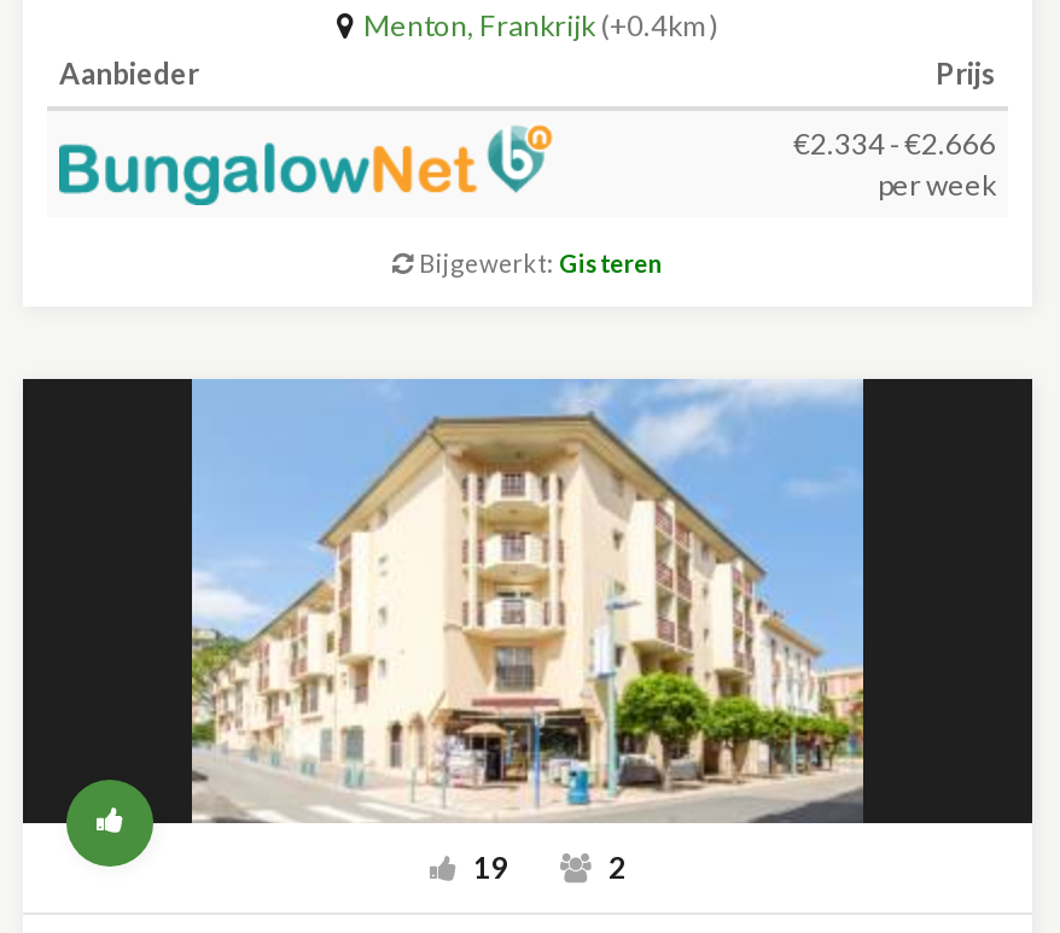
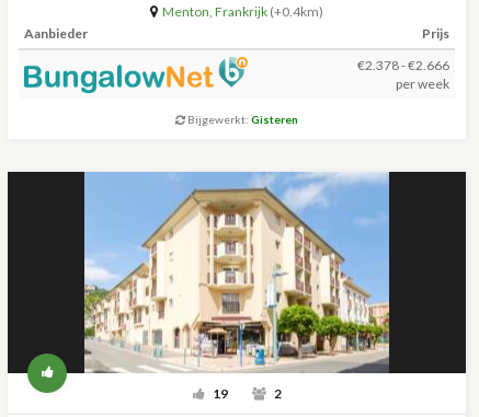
- €2.334 - €2.666
+ €2.378 - €2.666
